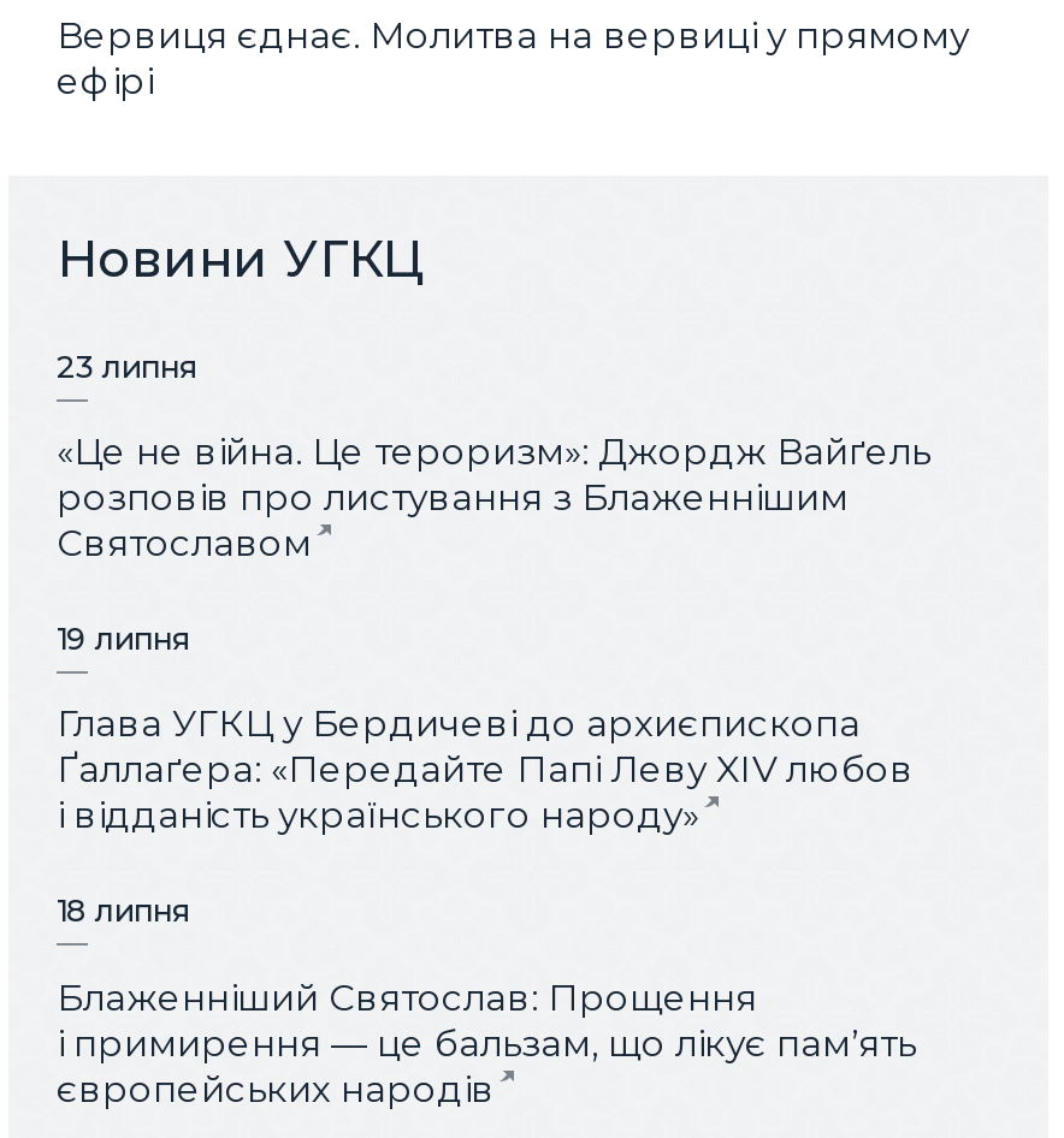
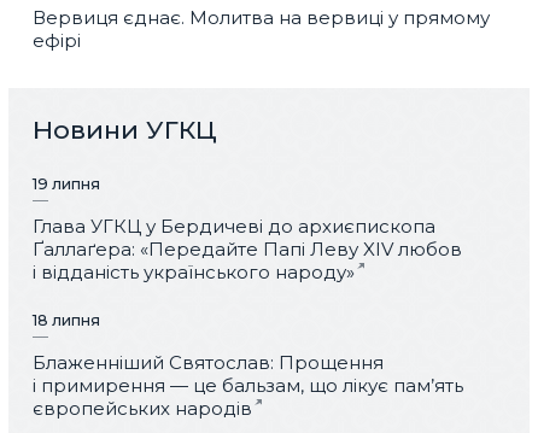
- 23 липня
- «Це не війна. Це тероризм»: Джордж Вайґель
- розповів про листування з Блаженнішим
- Святославом
